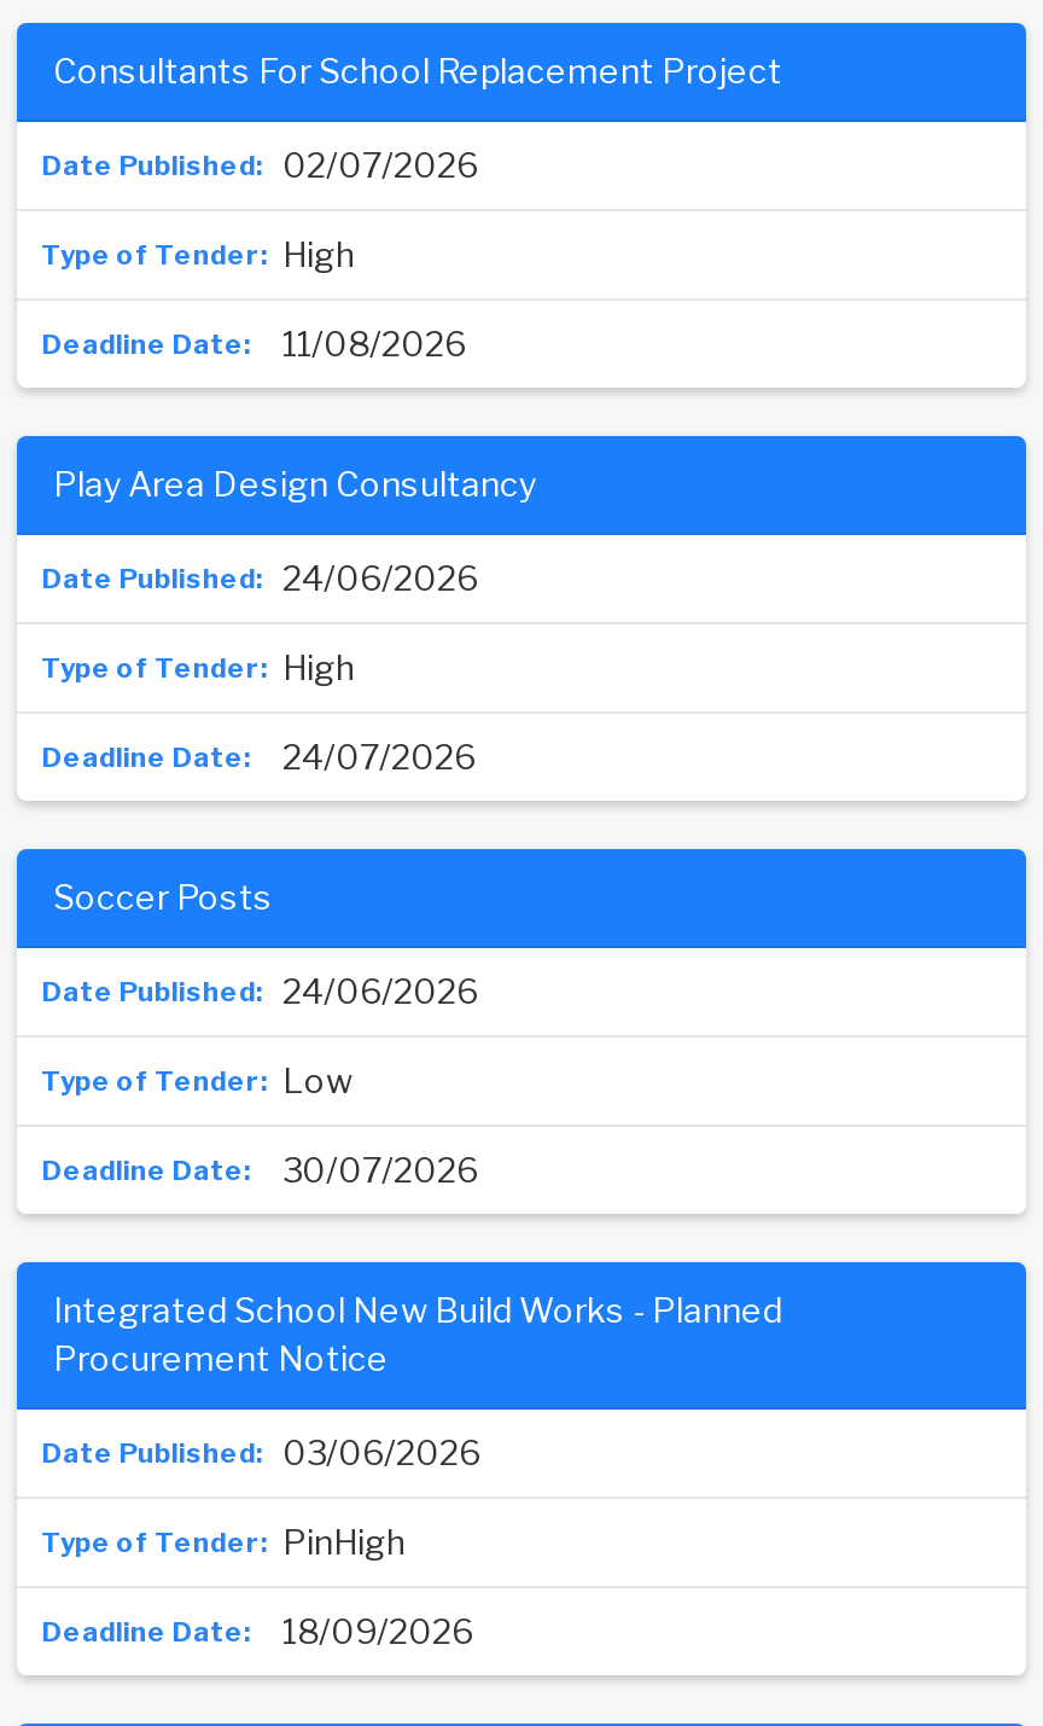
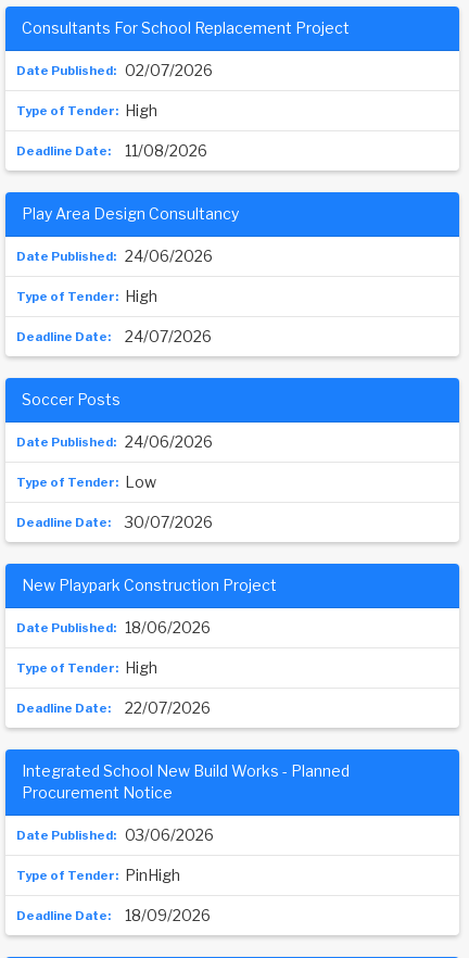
+ New Playpark Construction Project

+ 18/06/2026

+ High
+ 22/07/2026
